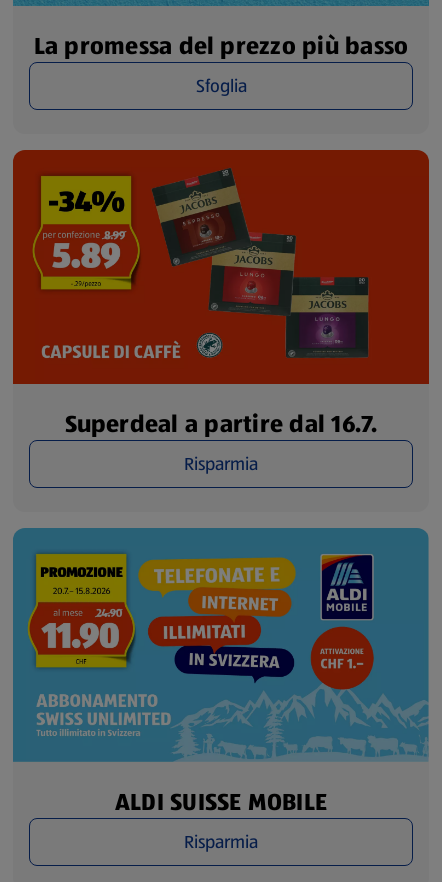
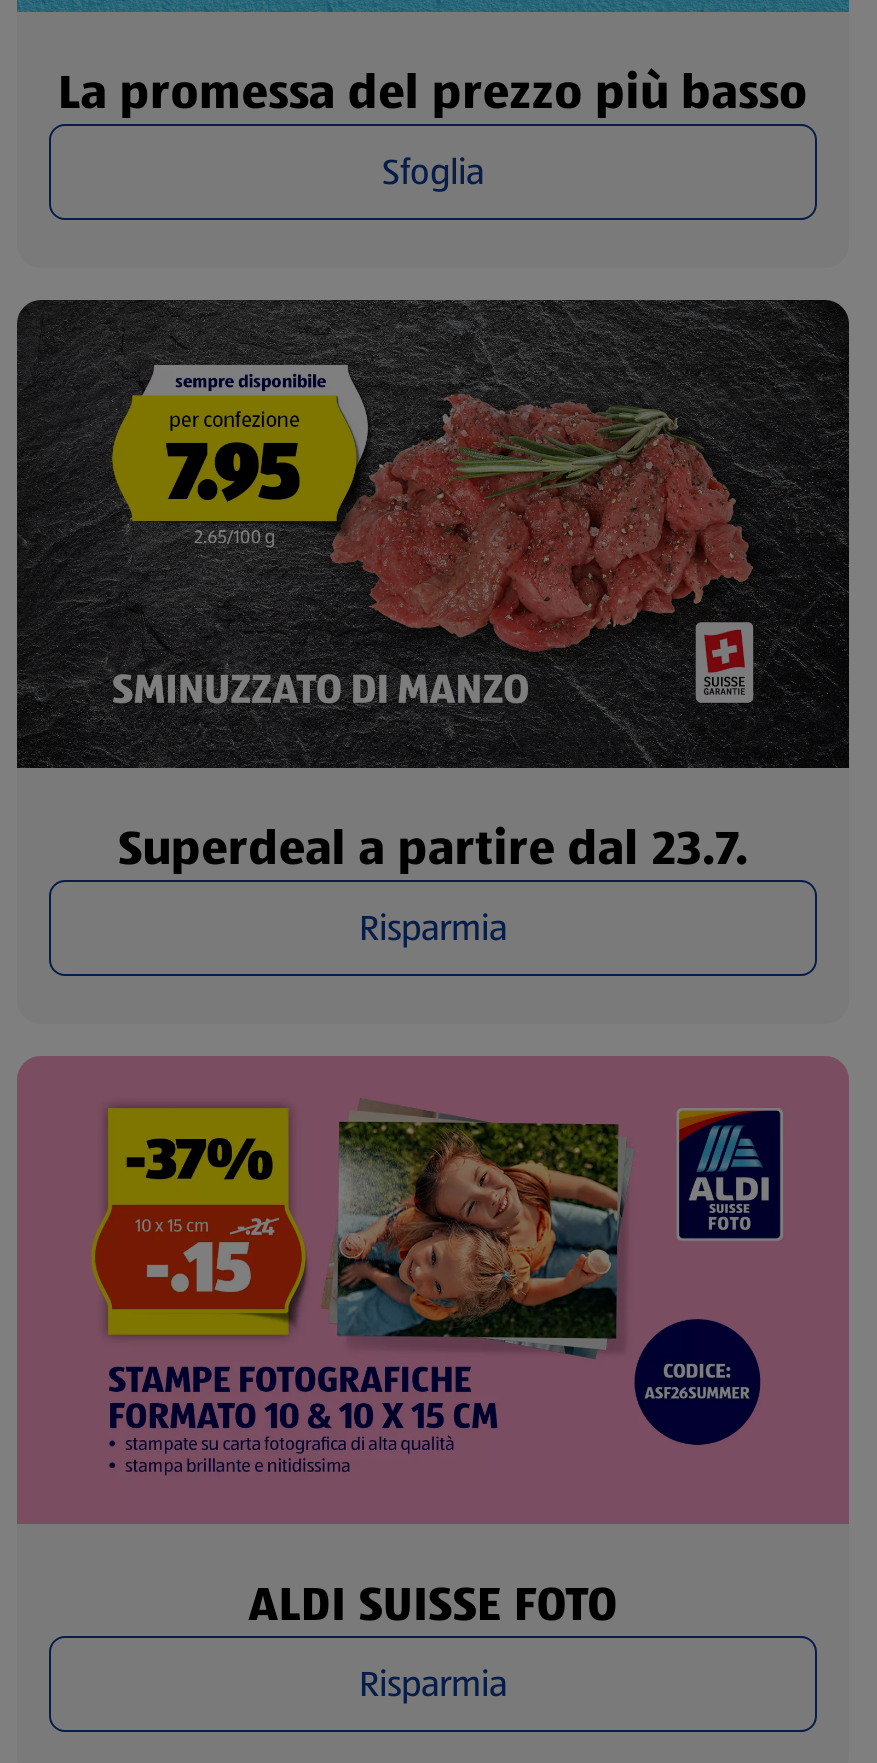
- [image]
- Superdeal a partire dal 16.7.
+ [image]
+ Superdeal a partire dal 23.7.

- [image]
- ALDI SUISSE MOBILE
+ [image]
+ ALDI SUISSE FOTO
